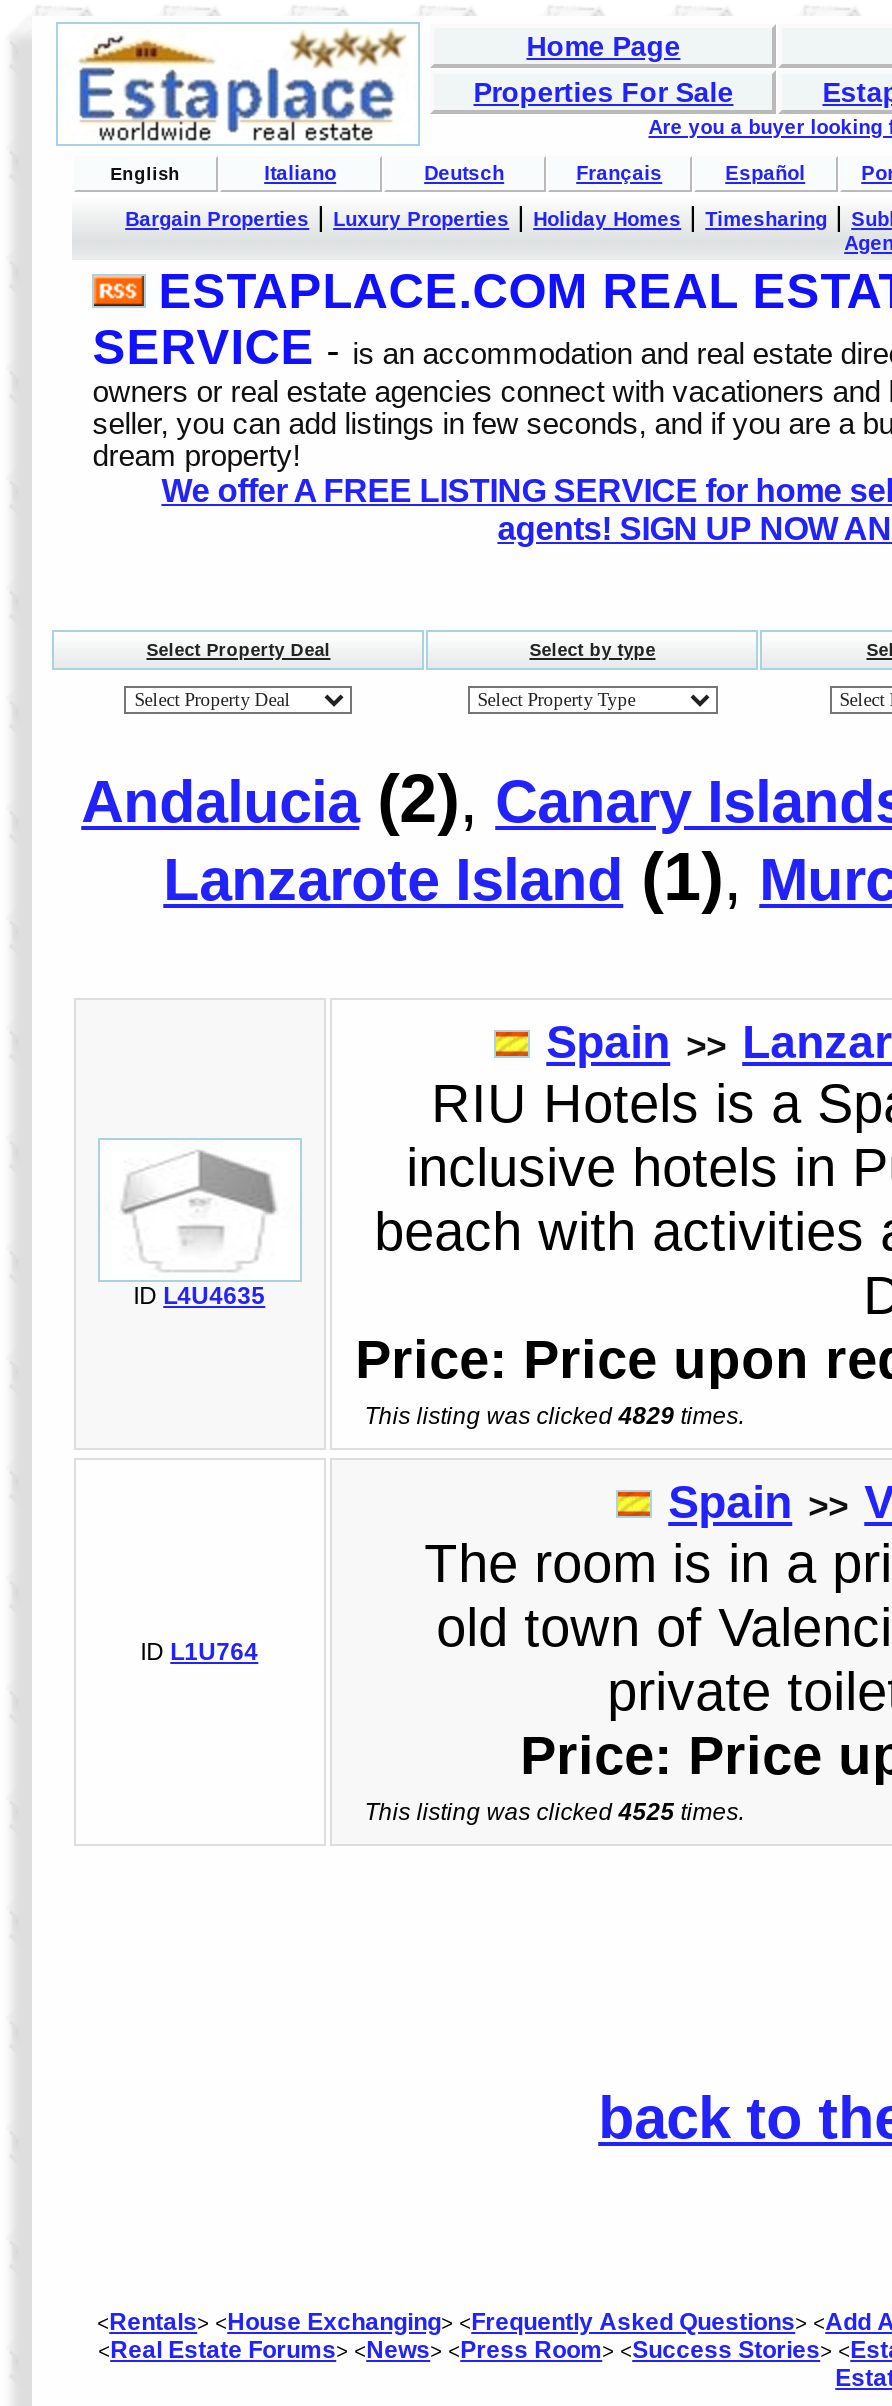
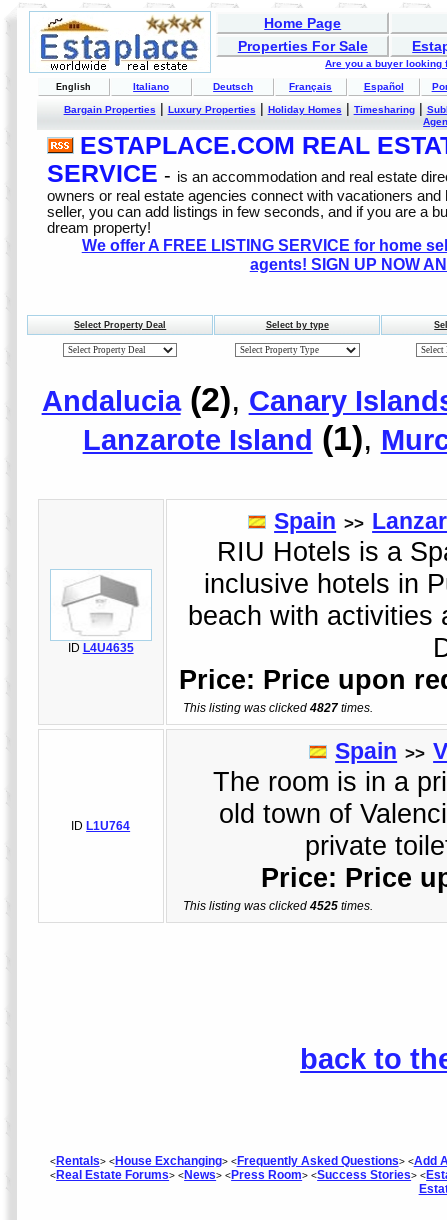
- This listing was clicked 4829 times.
+ This listing was clicked 4827 times.
